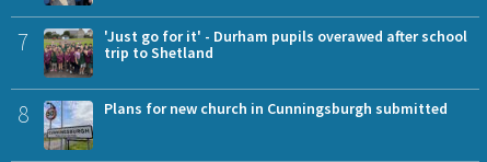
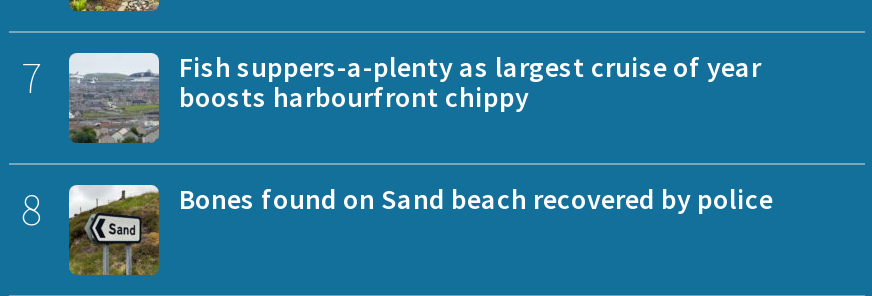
- [image]
- 'Just go for it' - Durham pupils overawed after school
- trip to Shetland
+ [image]
+ Fish suppers-a-plenty as largest cruise of year
+ boosts harbourfront chippy

- [image]
- Plans for new church in Cunningsburgh submitted
+ [image]
+ Bones found on Sand beach recovered by police
